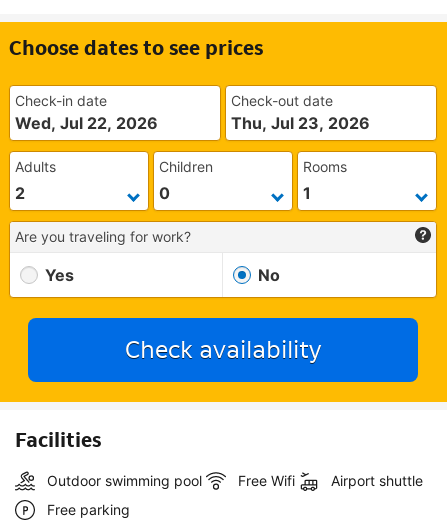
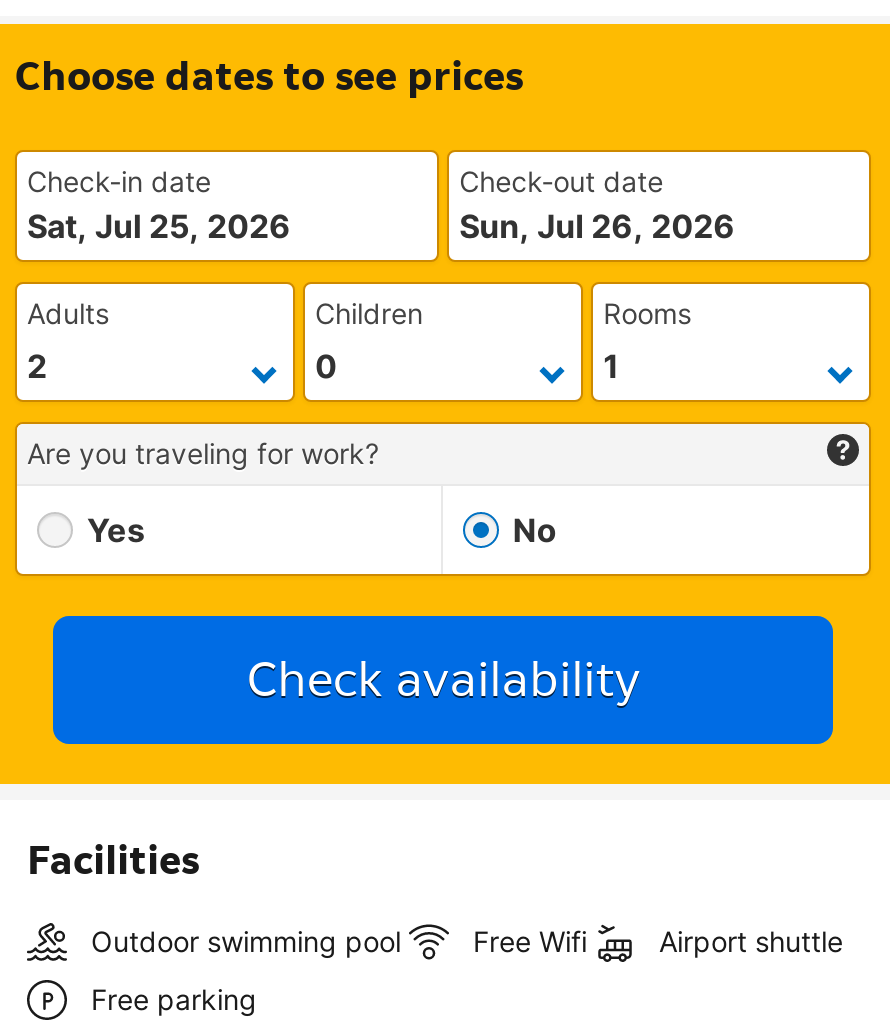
- Wed, Jul 22, 2026
+ Sat, Jul 25, 2026

- Thu, Jul 23, 2026
+ Sun, Jul 26, 2026
